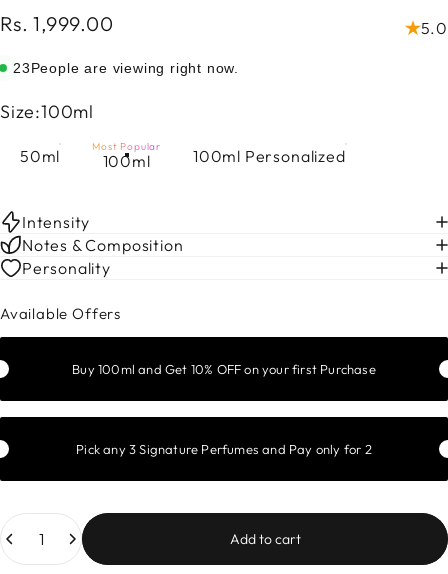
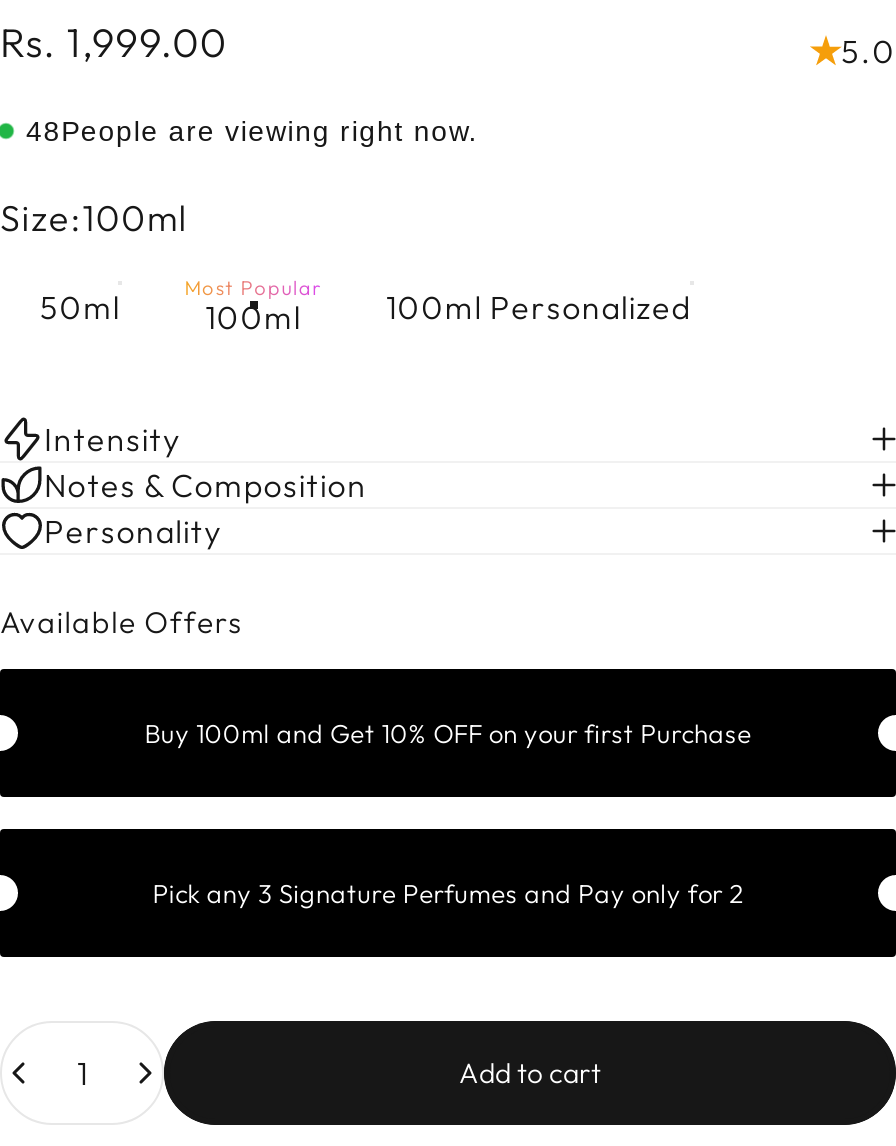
- 23People are viewing right now.
+ 48People are viewing right now.
